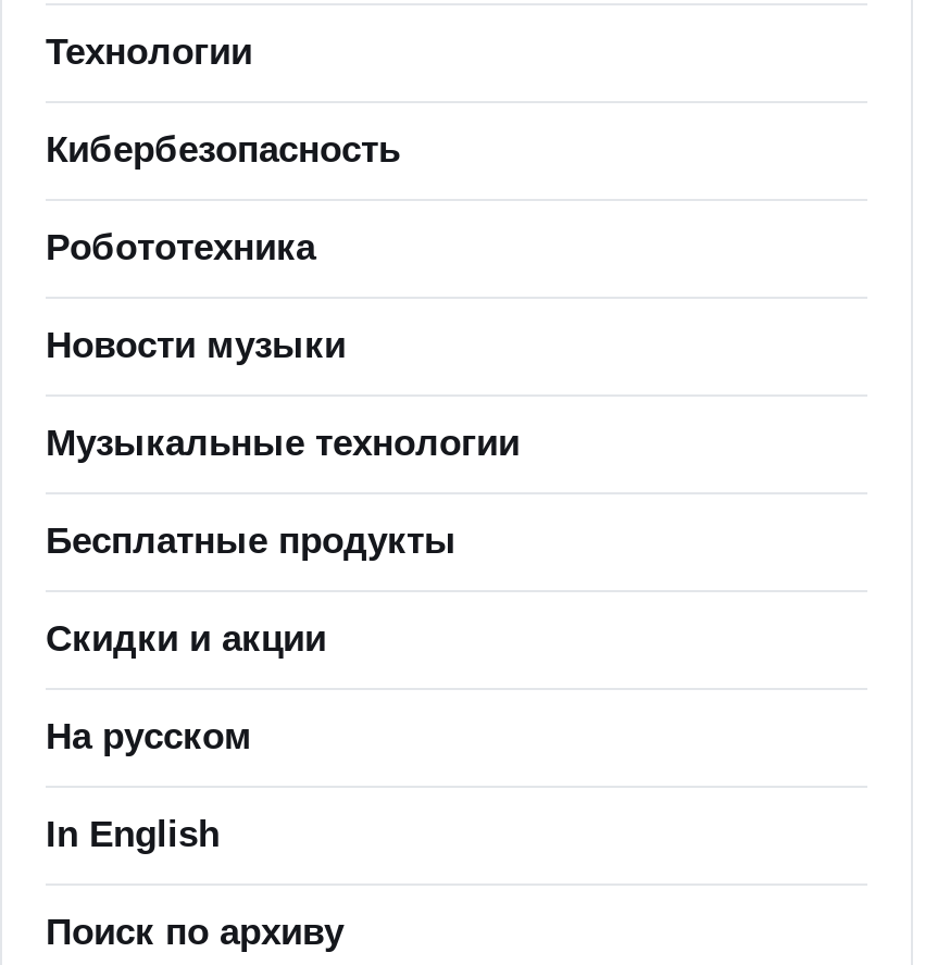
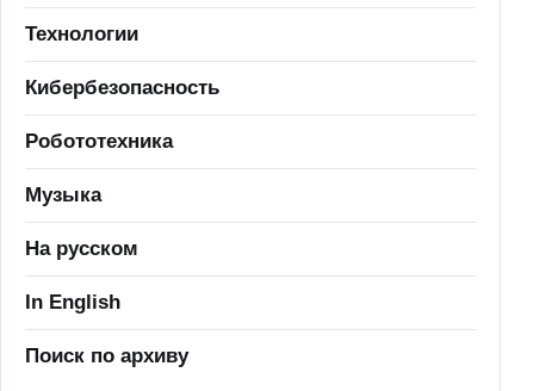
- Новости музыки
- Музыкальные технологии
- Бесплатные продукты
- Скидки и акции
+ Музыка
